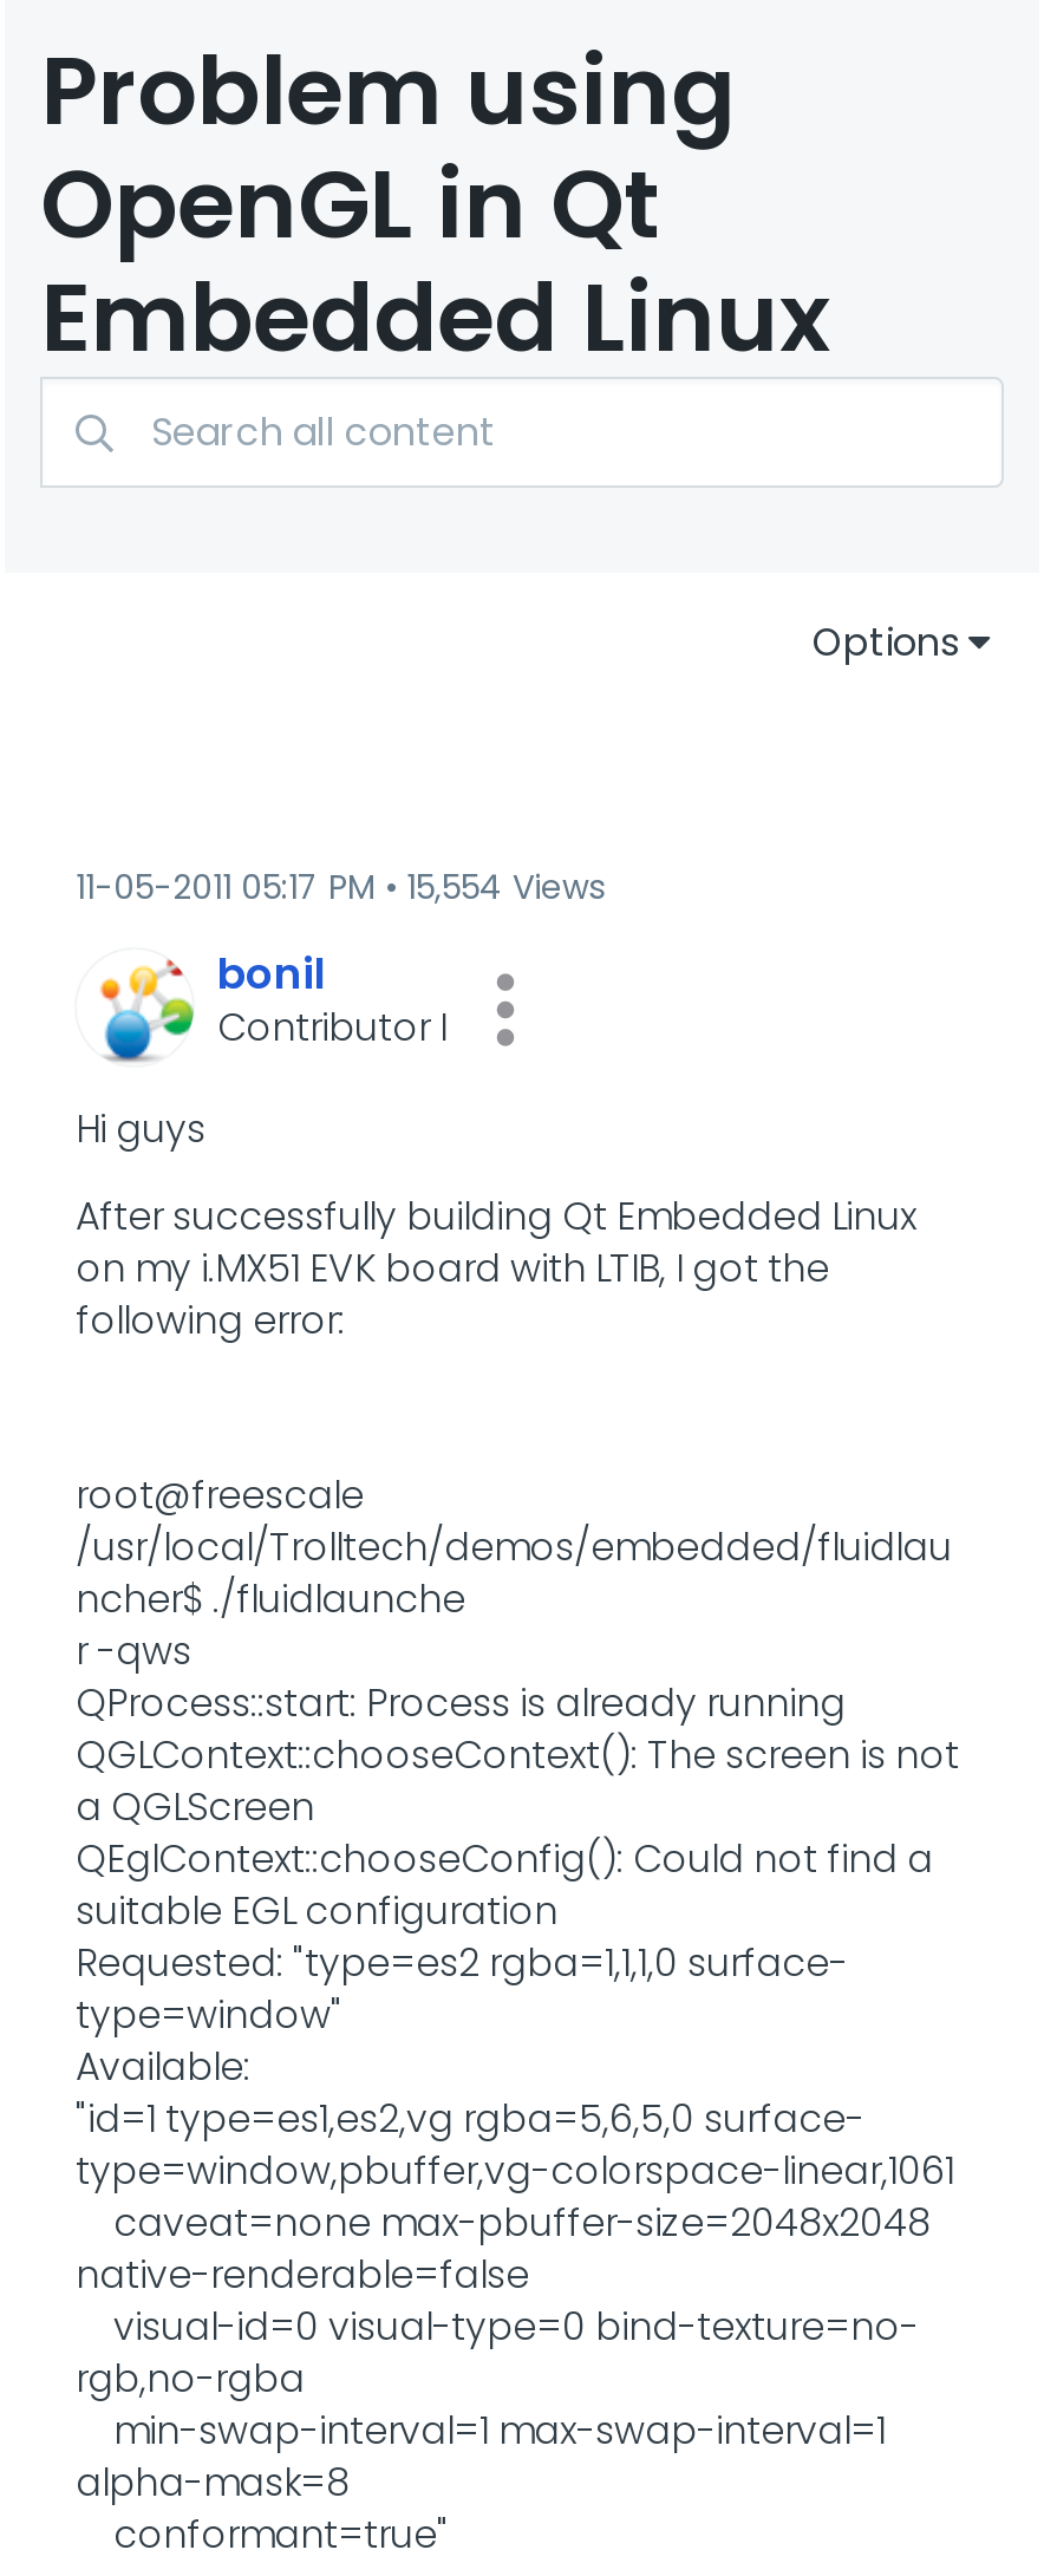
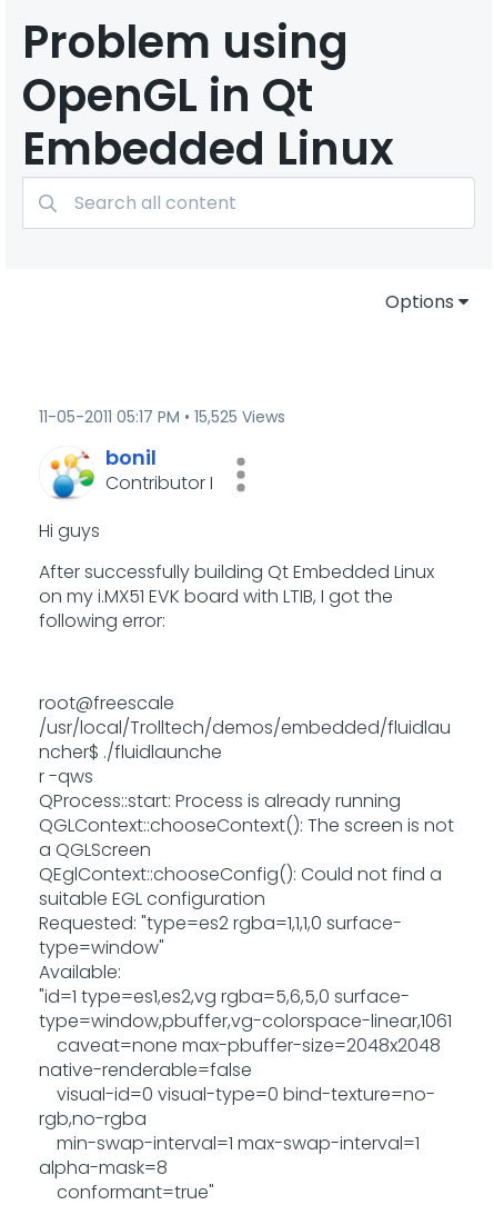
- 11-05-2011 05:17 PM 15,554 Views
+ 11-05-2011 05:17 PM 15,525 Views
